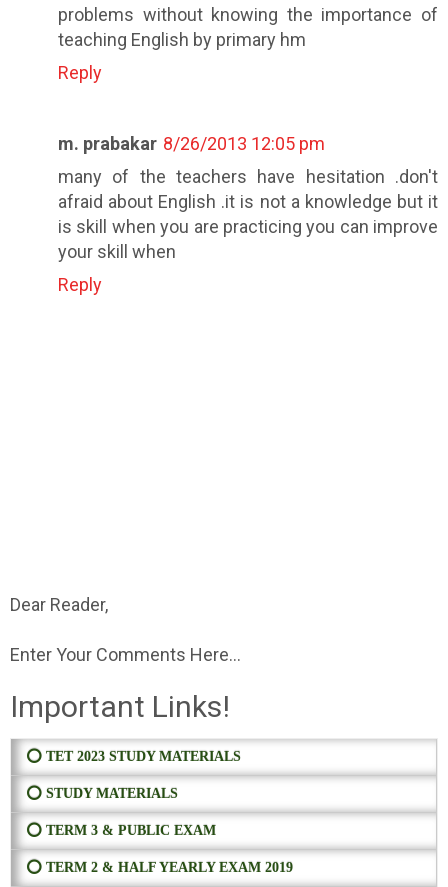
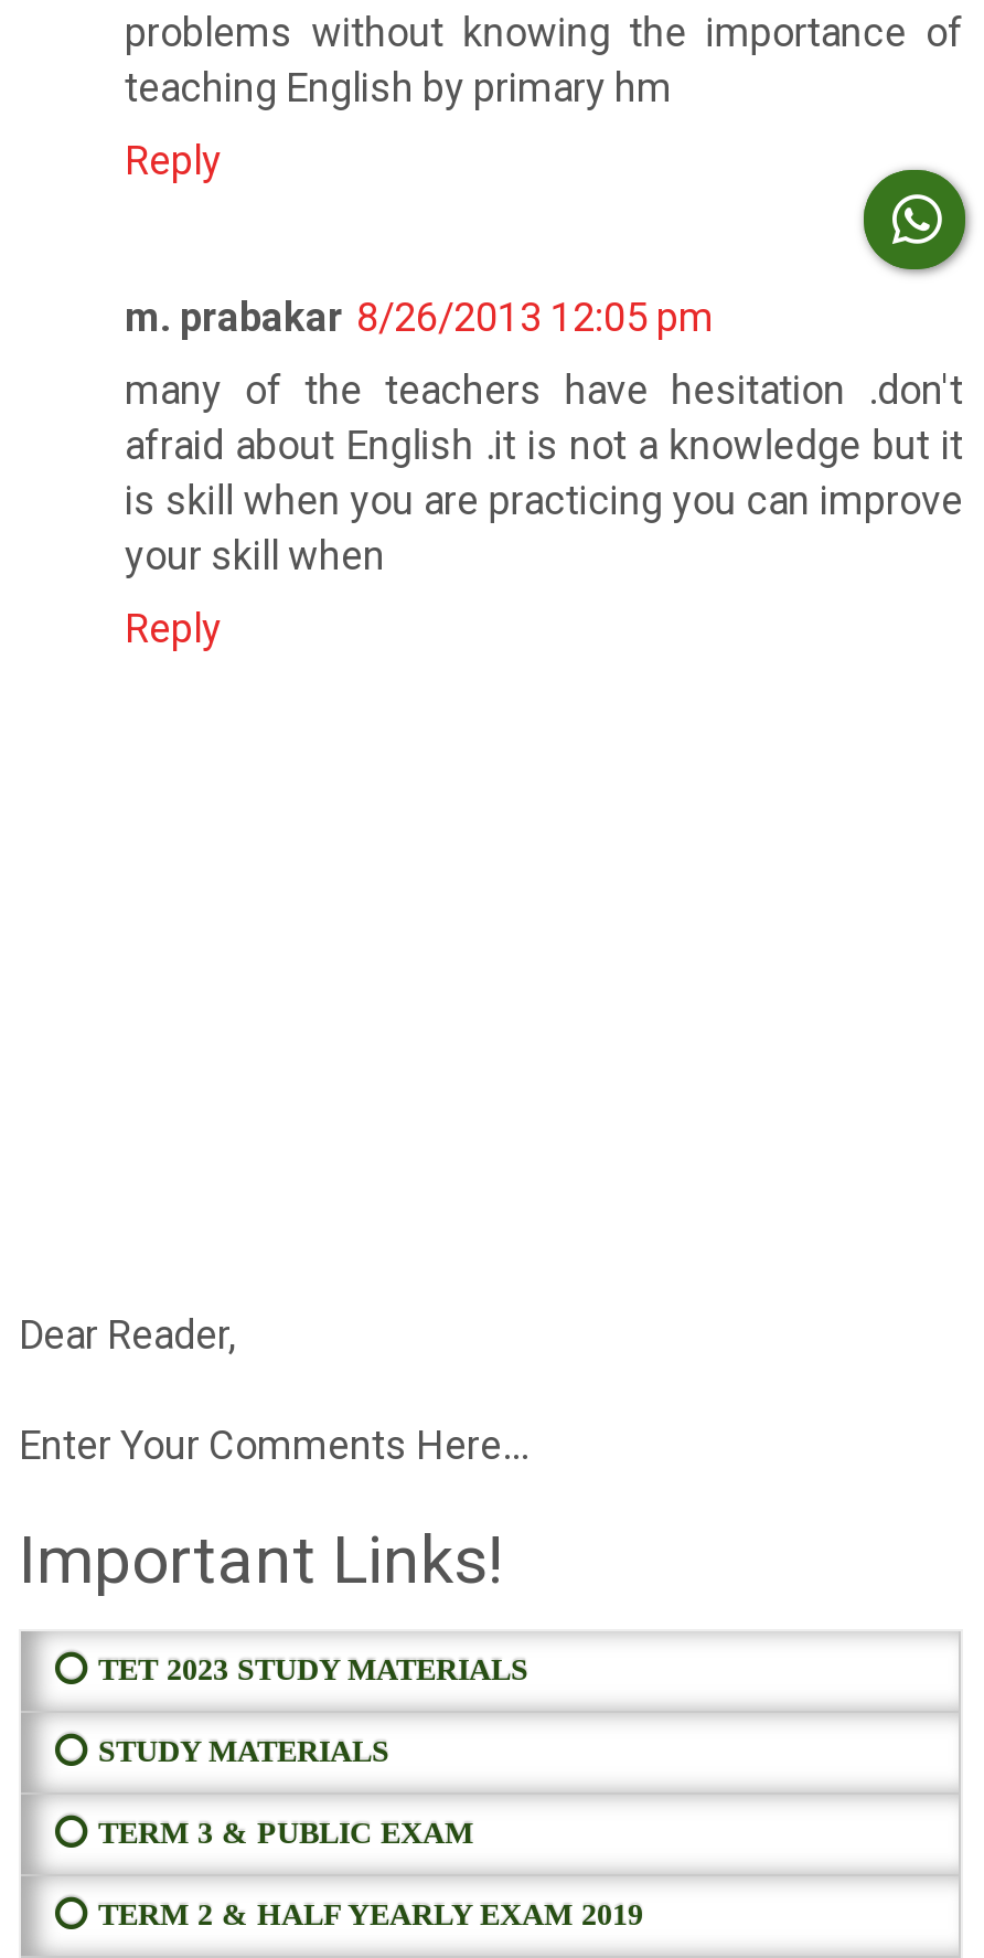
+ [image]
